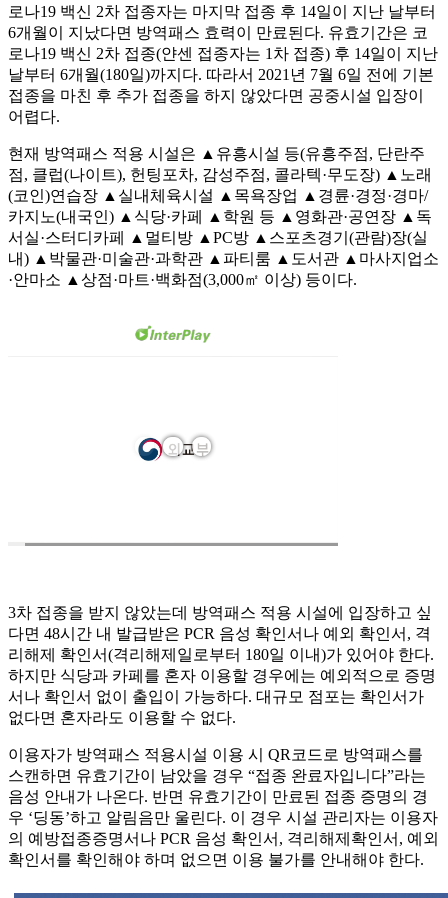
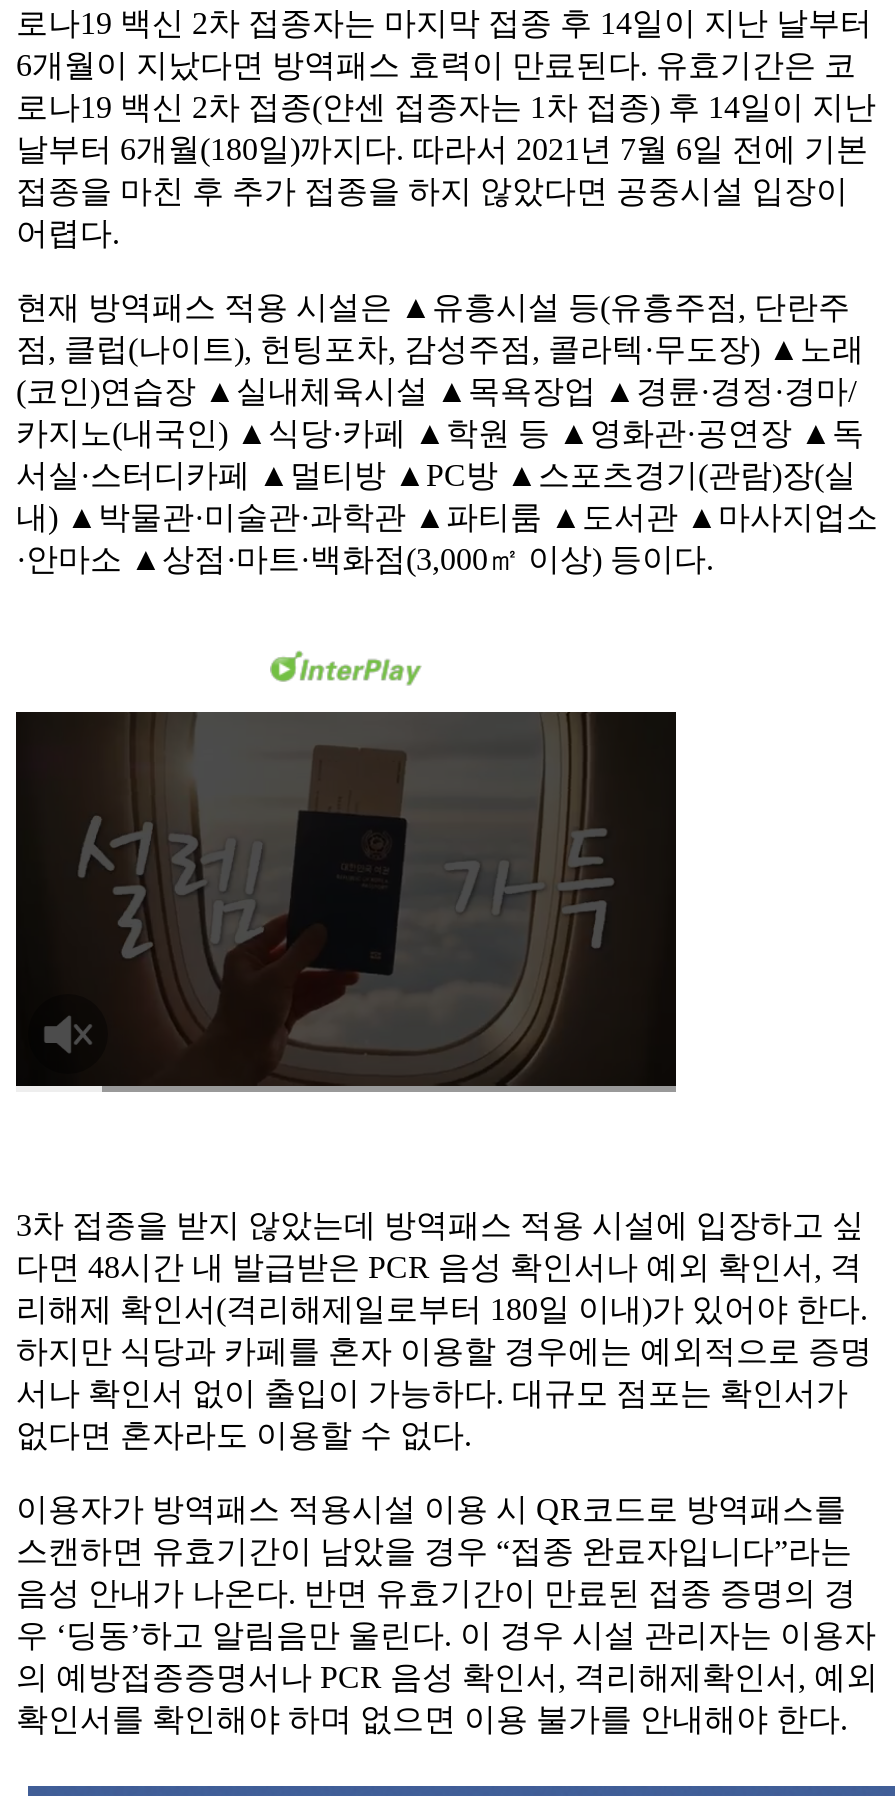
+ [image]
